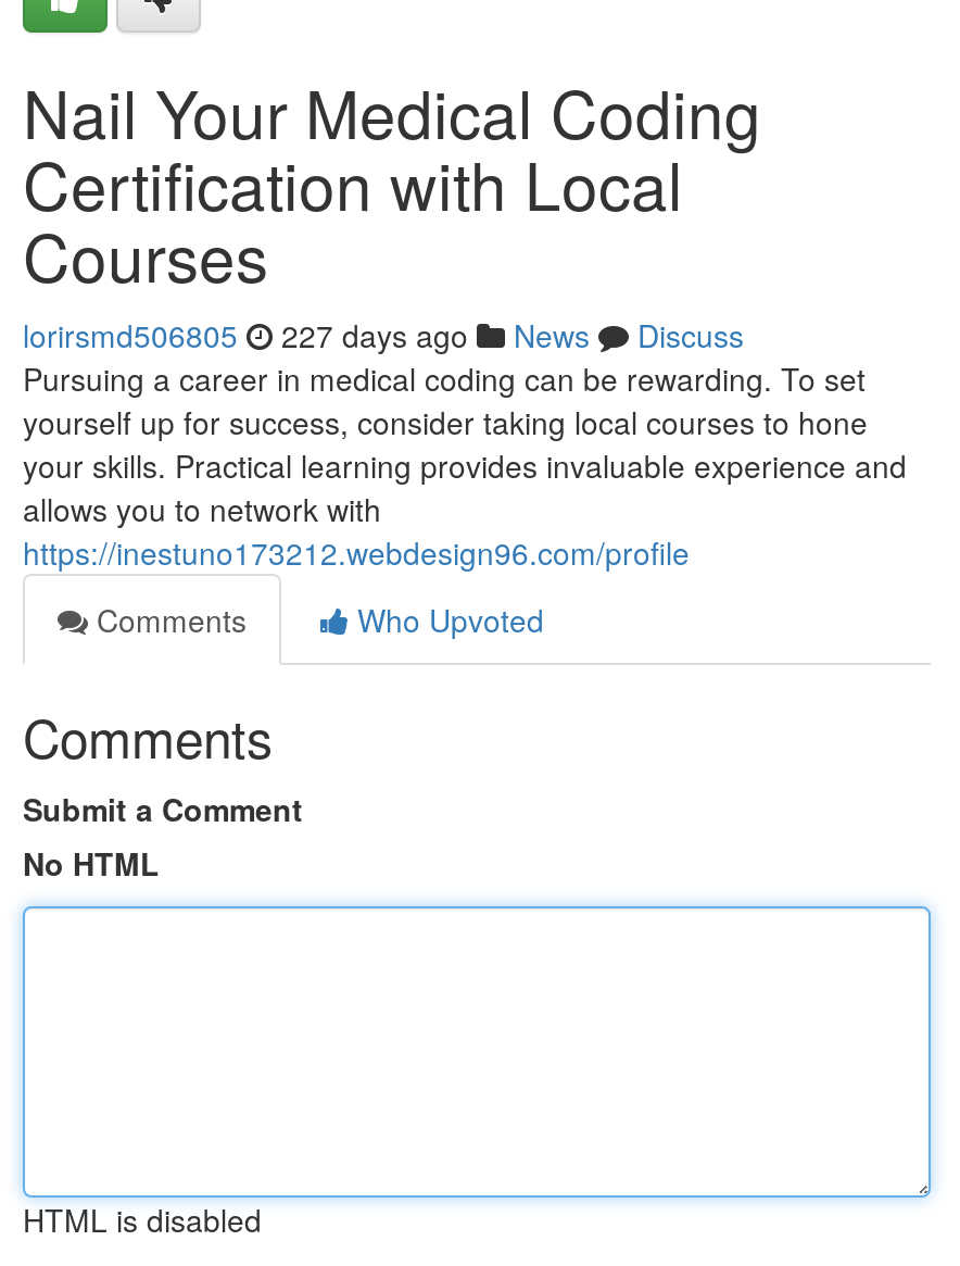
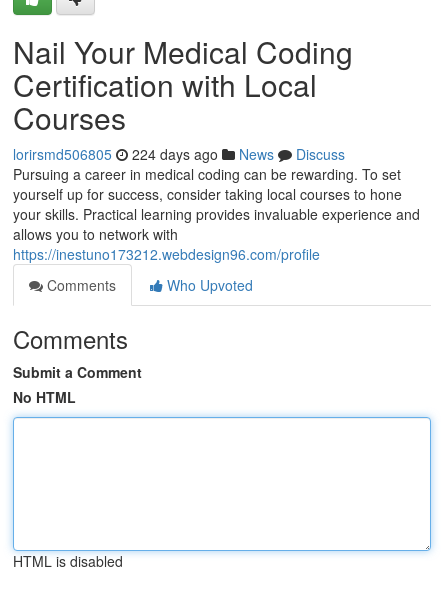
- lorirsmd506805 227 days ago News Discuss
+ lorirsmd506805 224 days ago News Discuss
